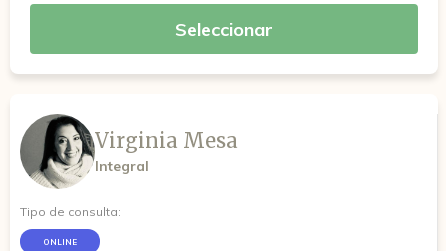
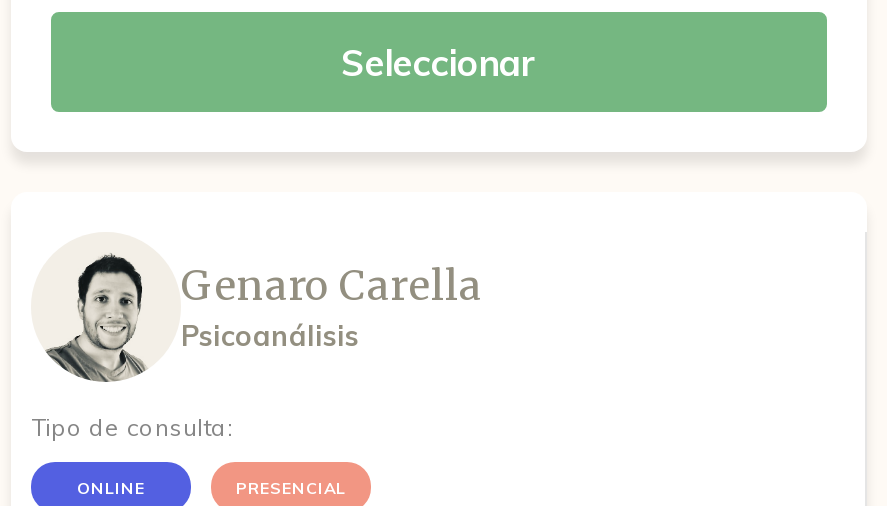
- [image]
- Virginia Mesa
- Integral
+ [image]
+ Genaro Carella
+ Psicoanálisis

+ PRESENCIAL
